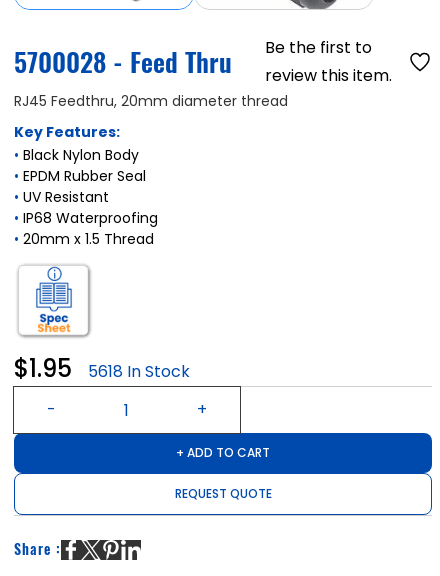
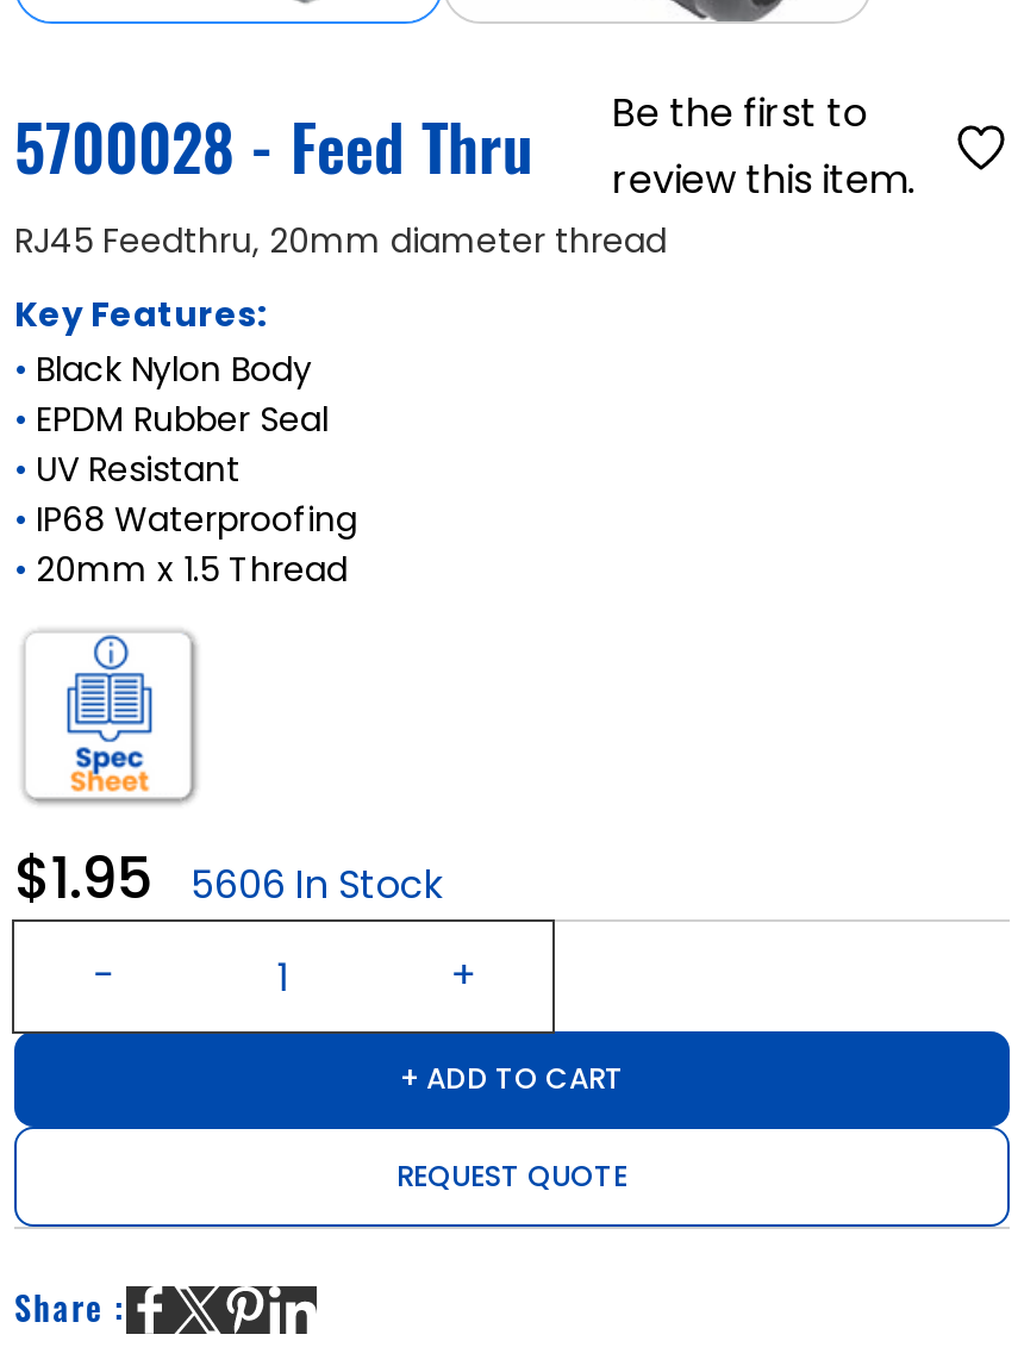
- $1.95 5618 In Stock
+ $1.95 5606 In Stock
